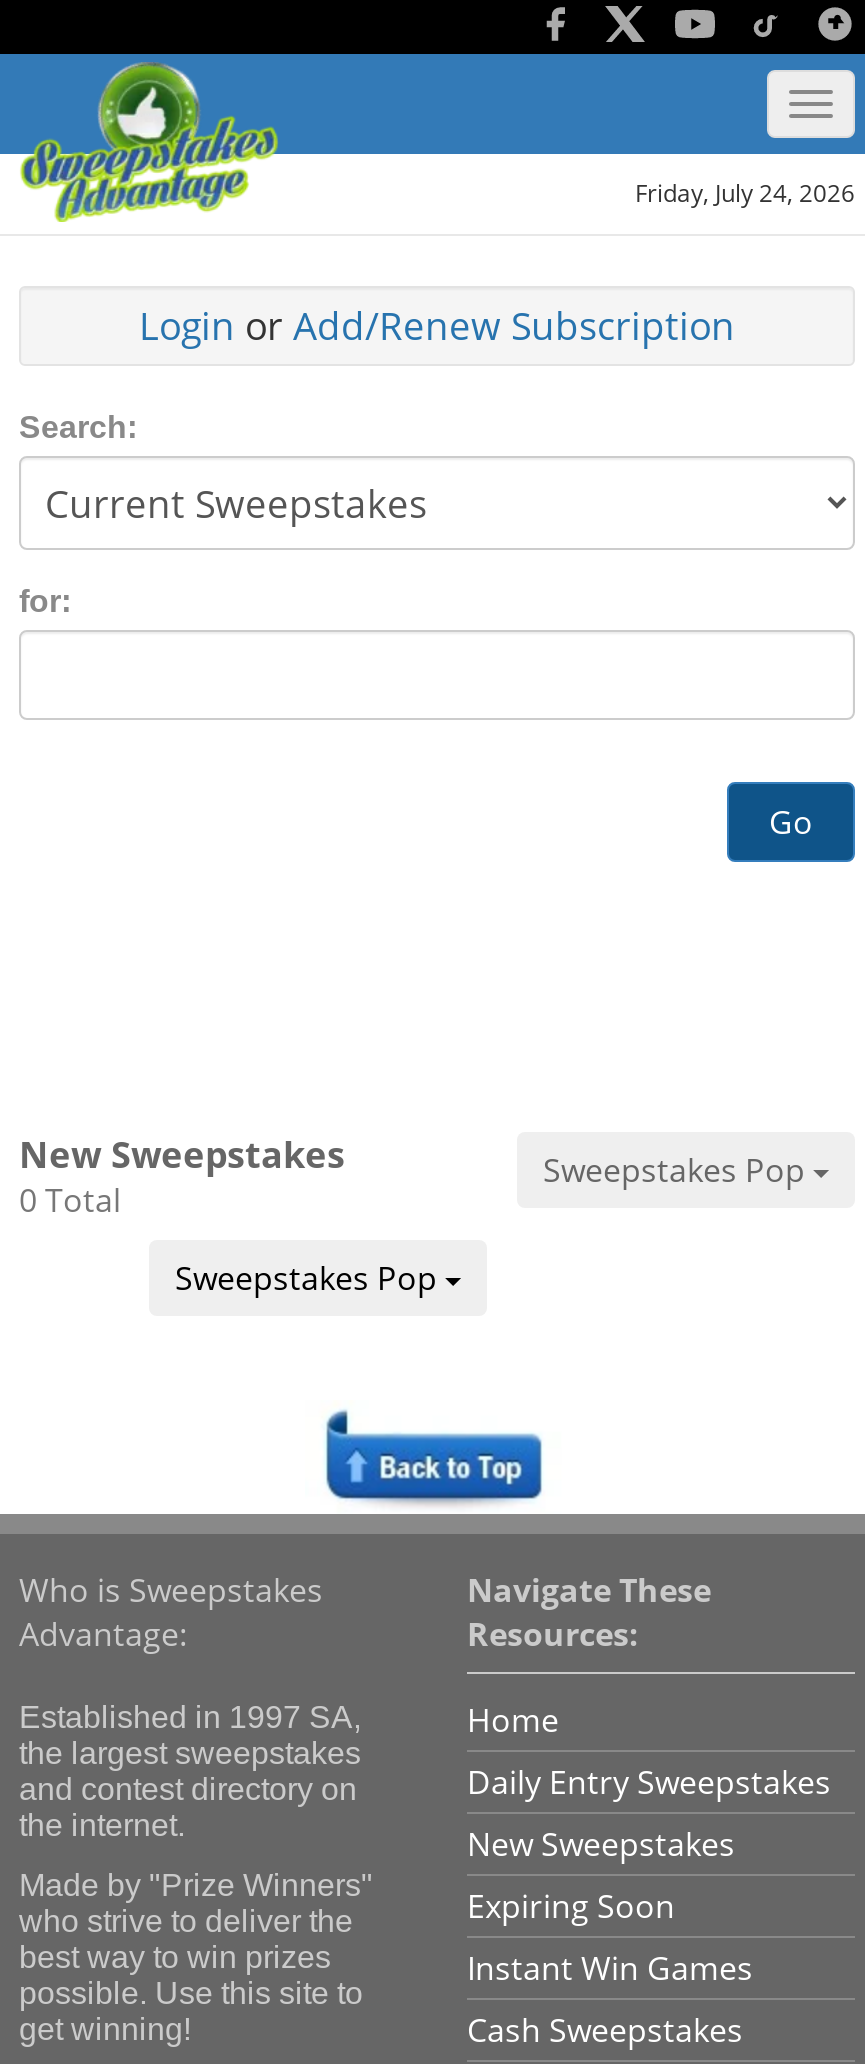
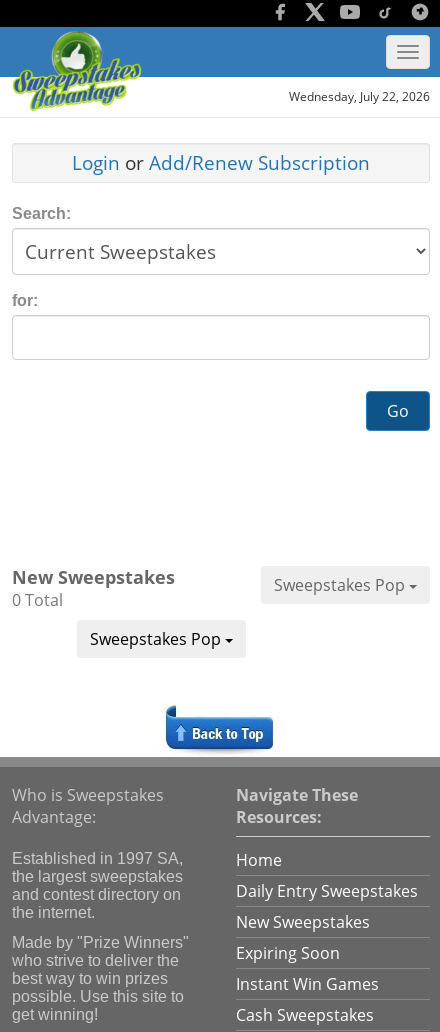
- Friday, July 24, 2026
+ Wednesday, July 22, 2026
